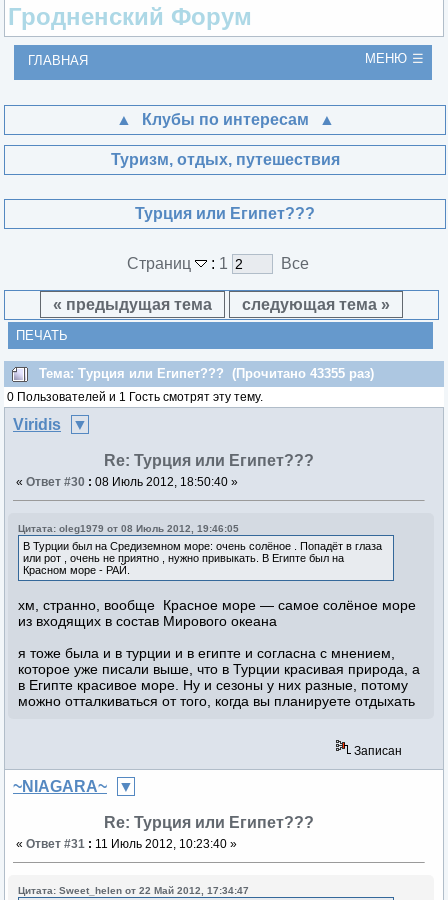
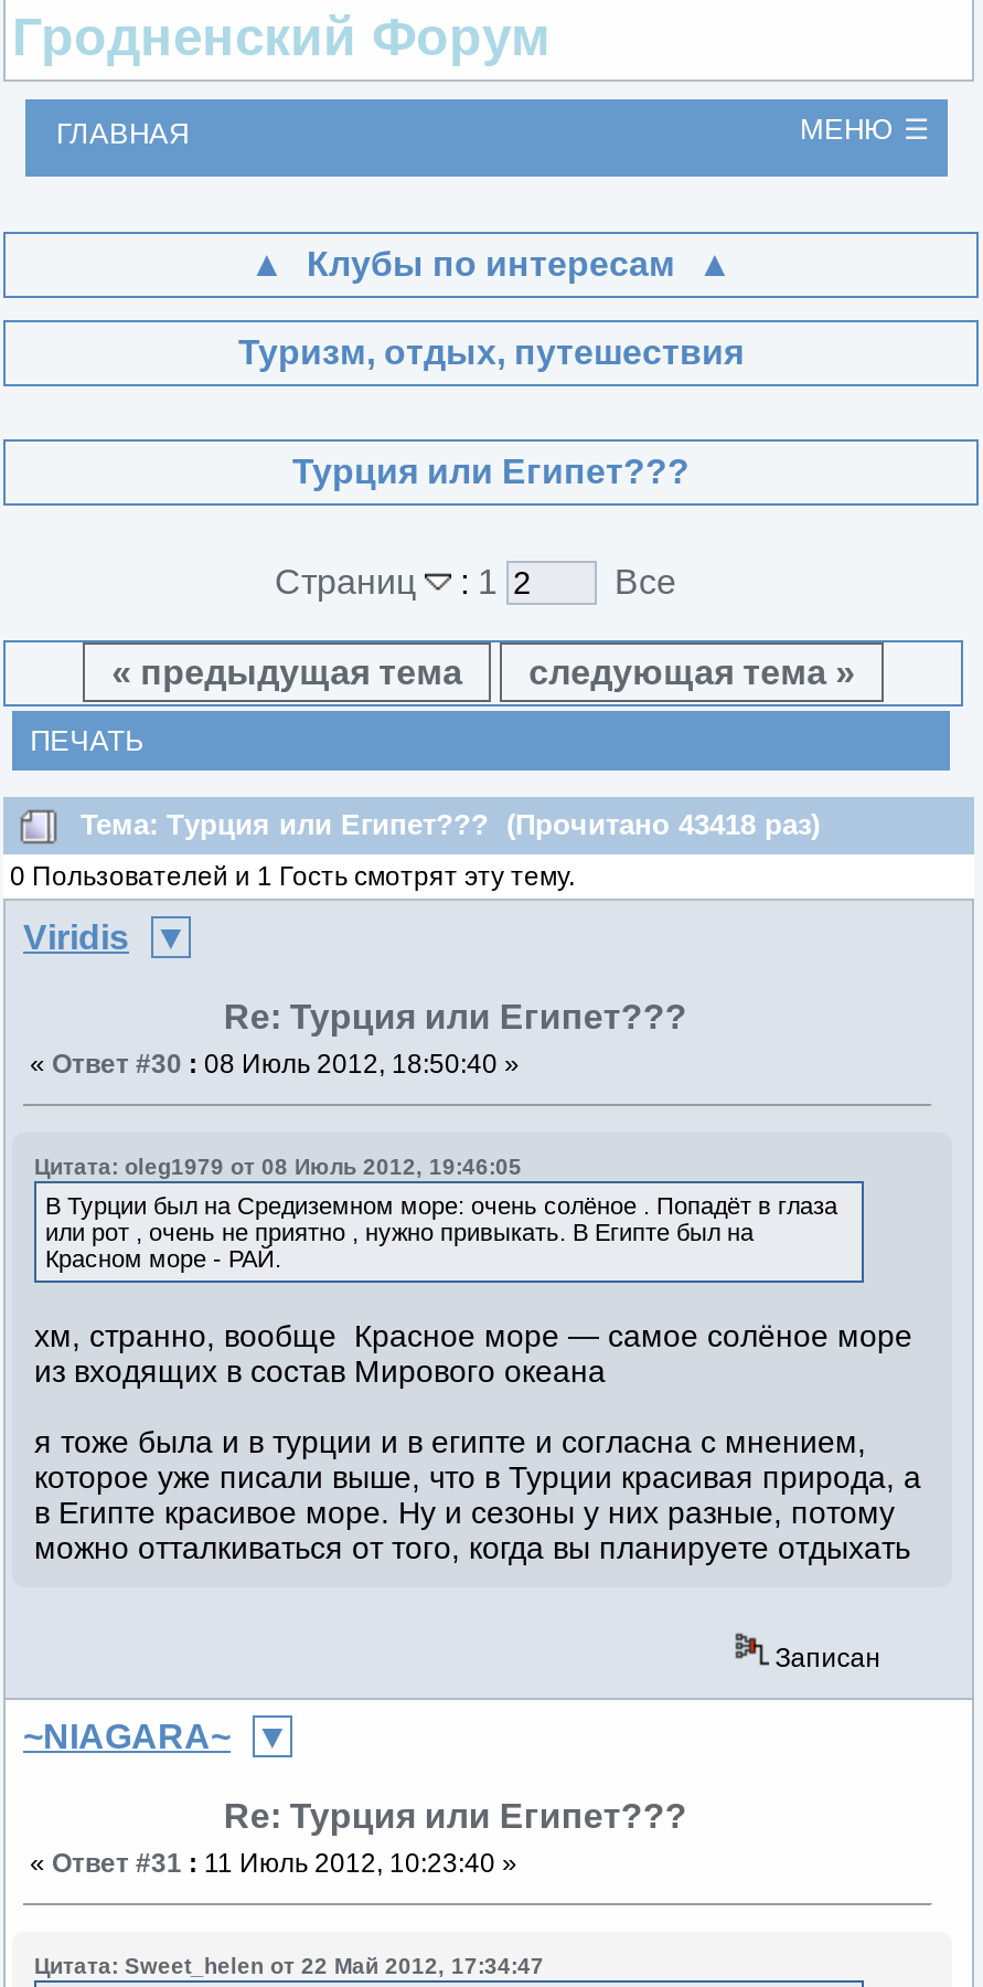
- Тема: Турция или Египет??? (Прочитано 43355 раз)
+ Тема: Турция или Египет??? (Прочитано 43418 раз)
